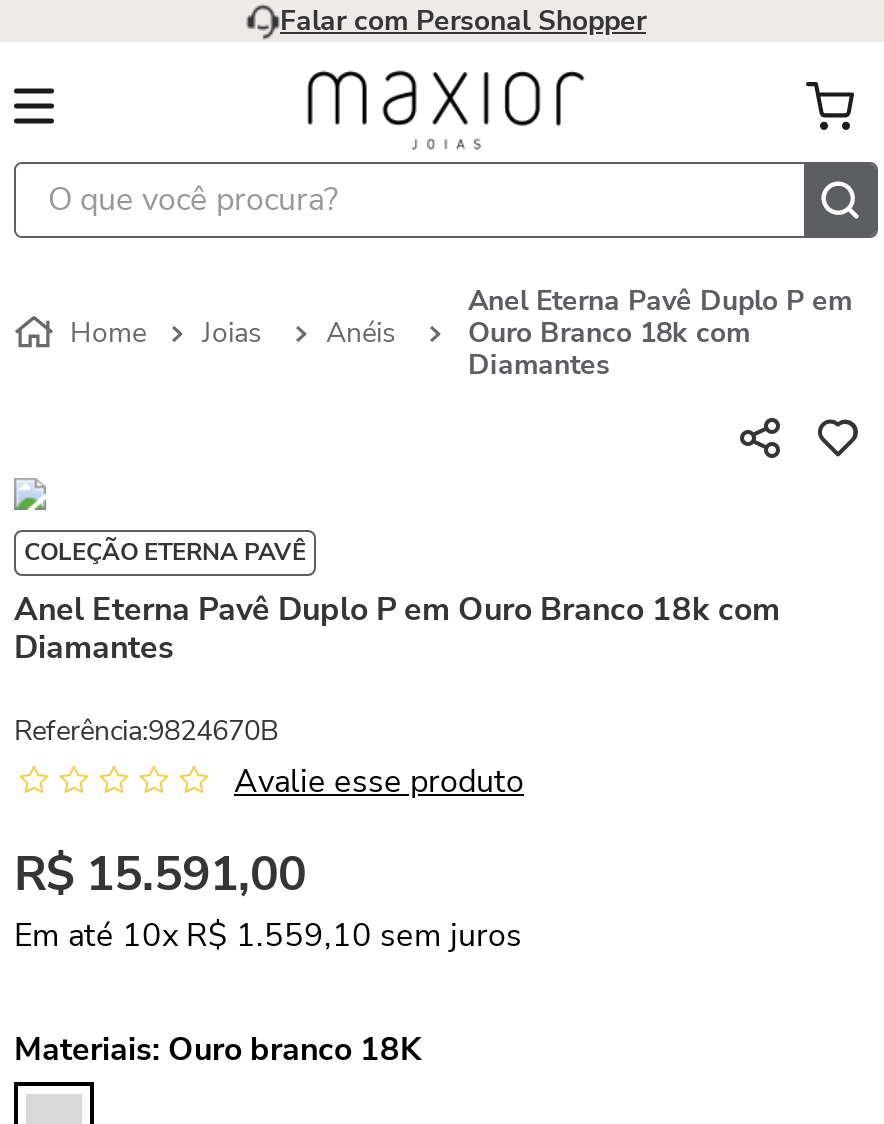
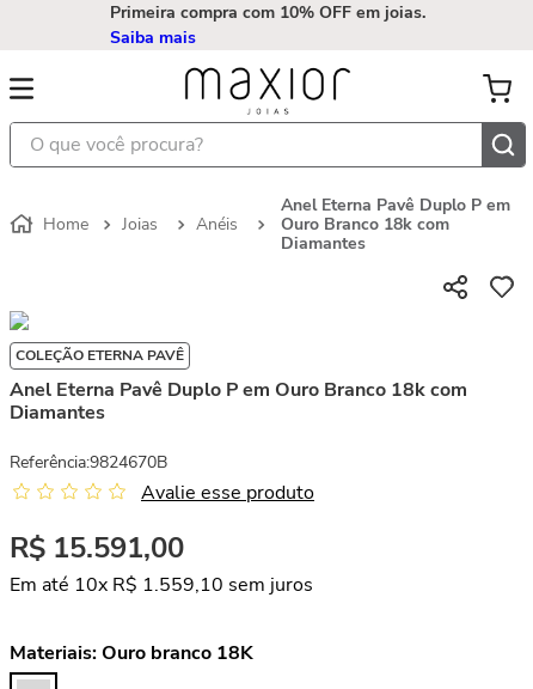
- Falar com Personal Shopper
+ Primeira compra com 10% OFF em joias.
+ Saiba mais
